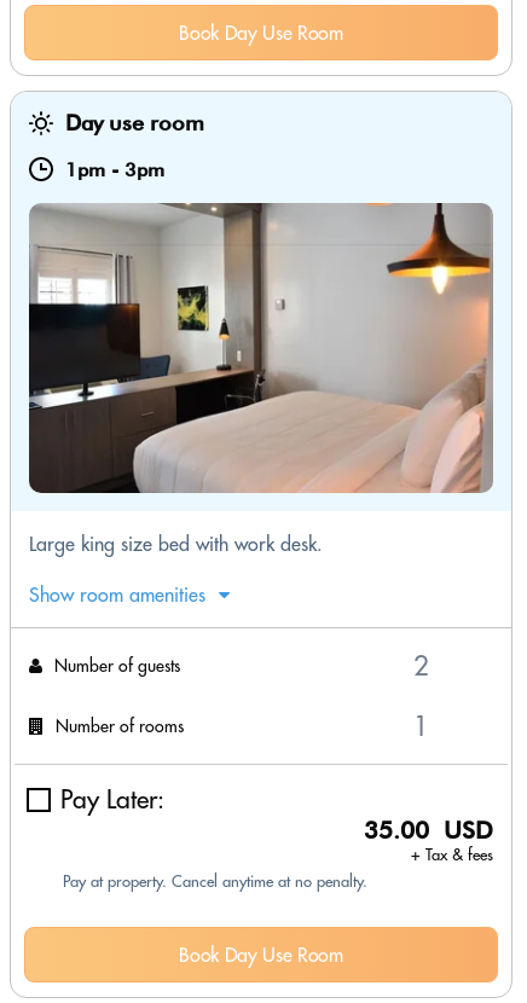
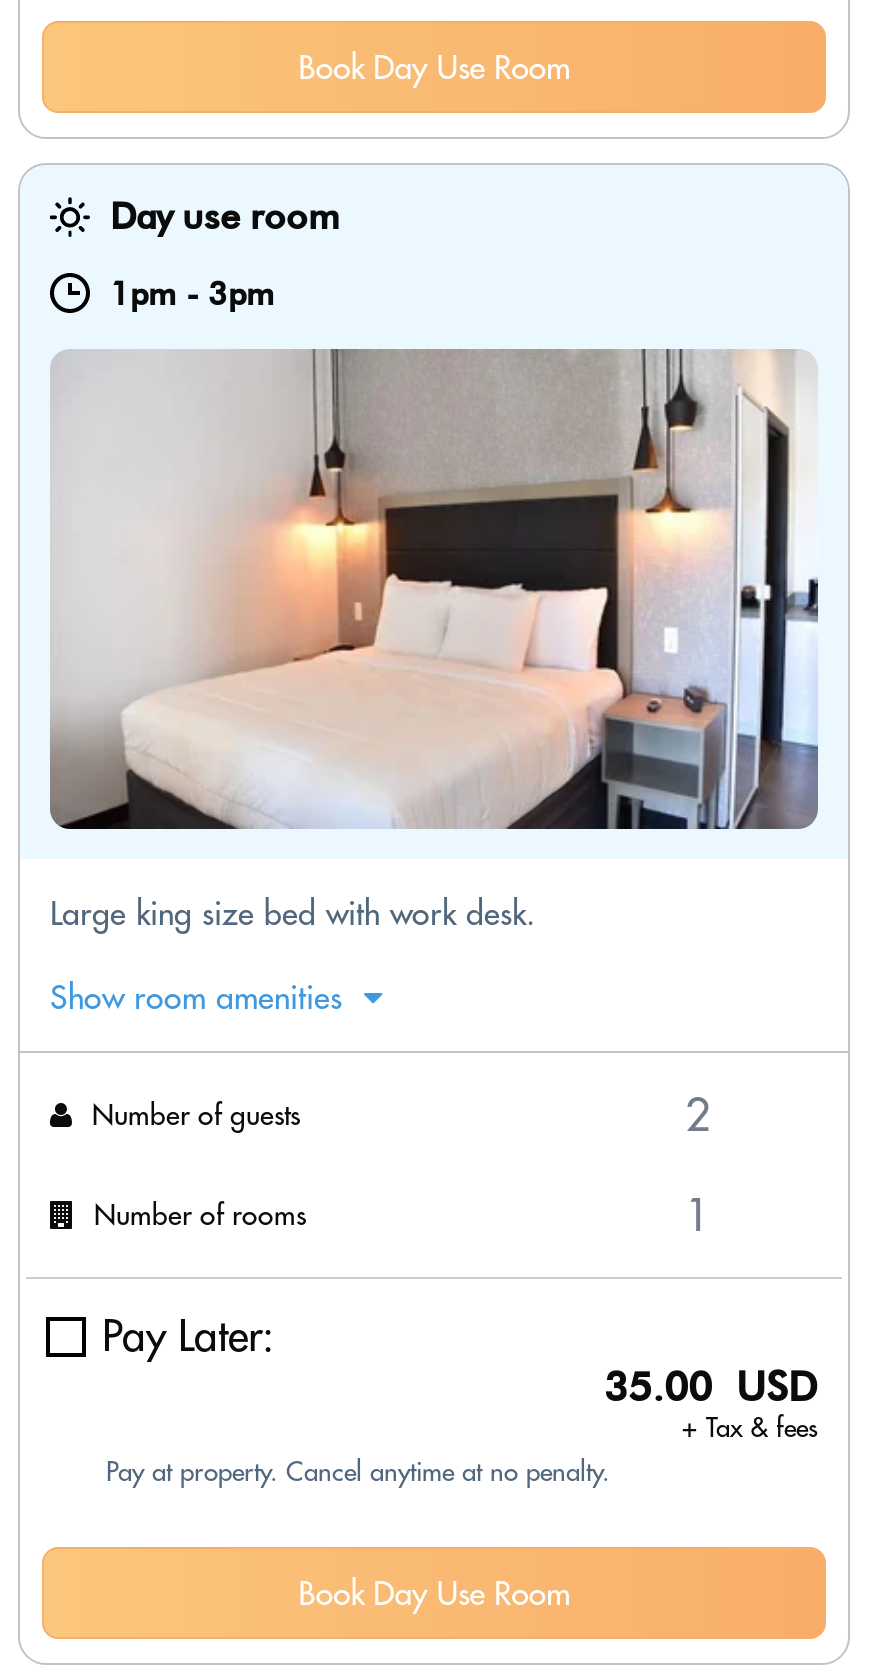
- [image]
+ [image]
